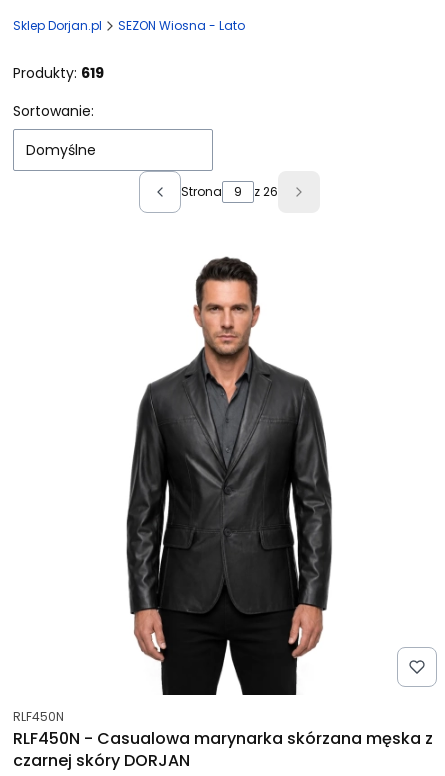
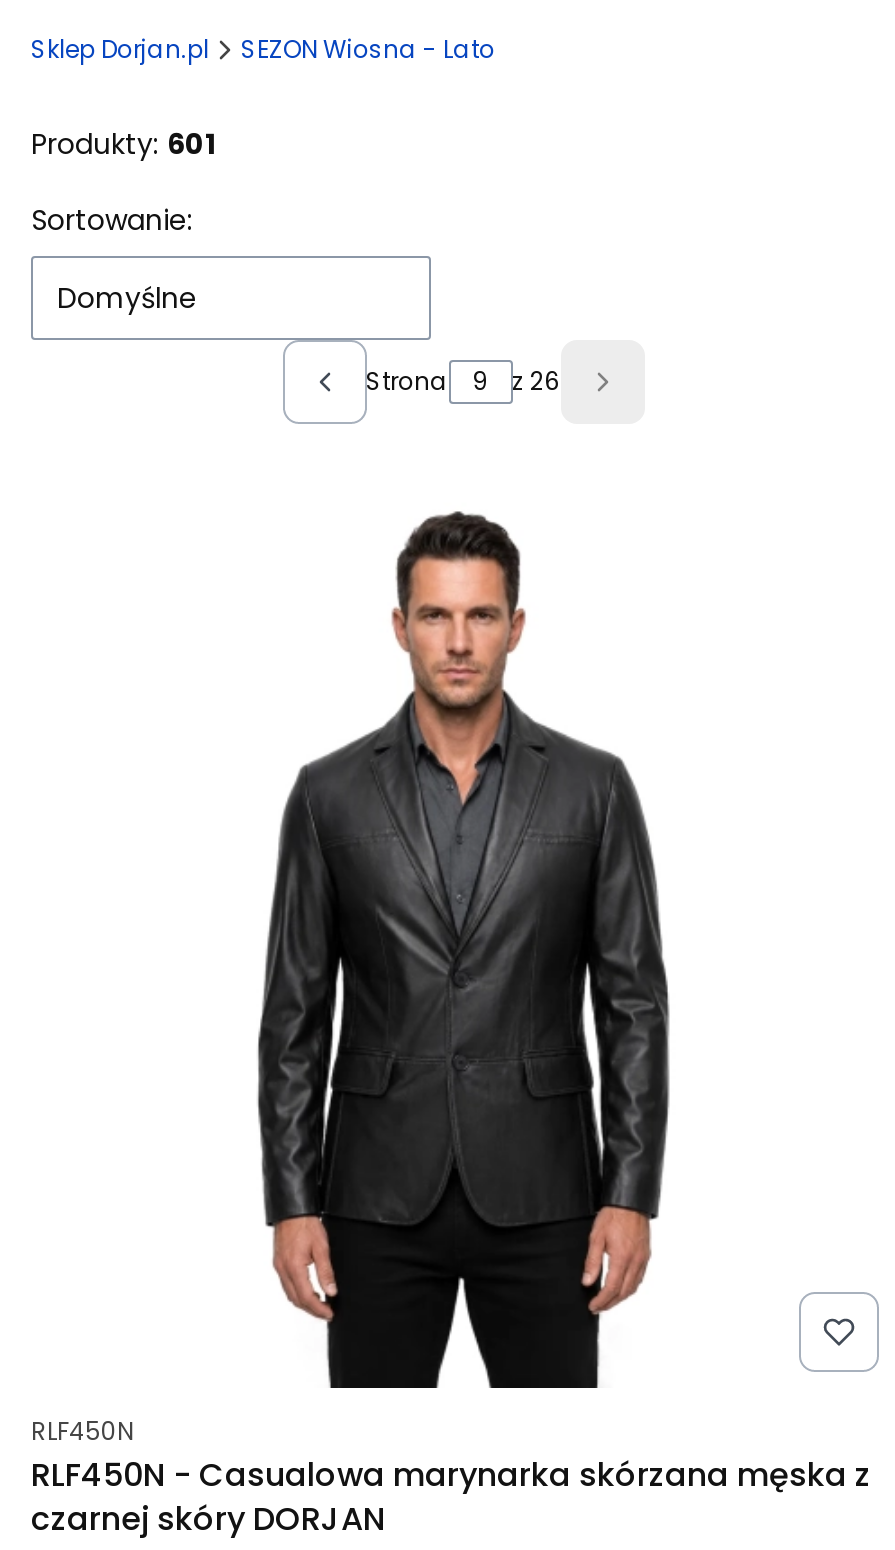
- Produkty: 619
+ Produkty: 601
